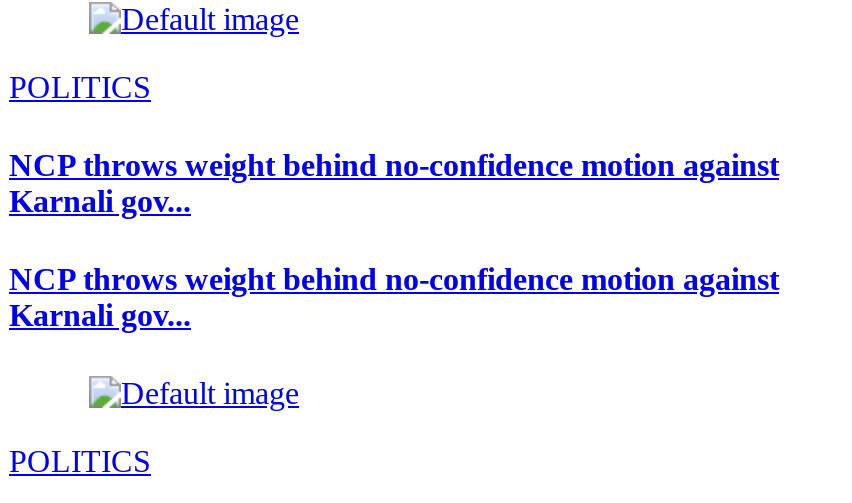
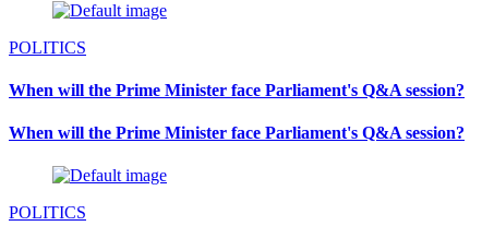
- NCP throws weight behind no-confidence motion against
- Karnali gov...
+ When will the Prime Minister face Parliament's Q&A session?

- NCP throws weight behind no-confidence motion against
- Karnali gov...
+ When will the Prime Minister face Parliament's Q&A session?
